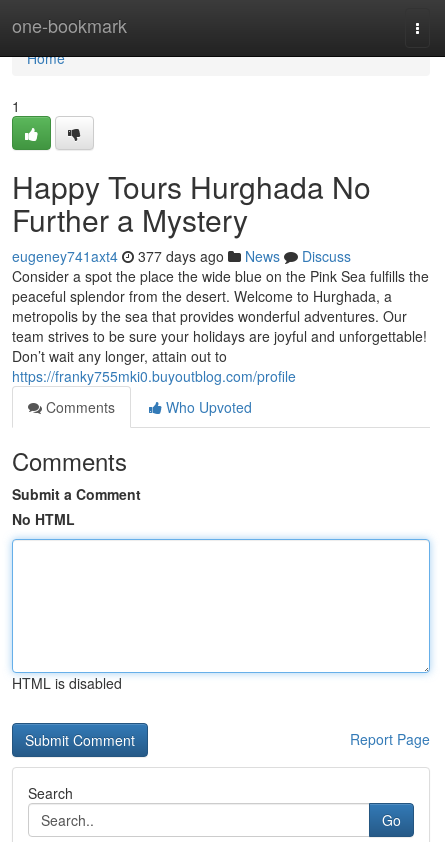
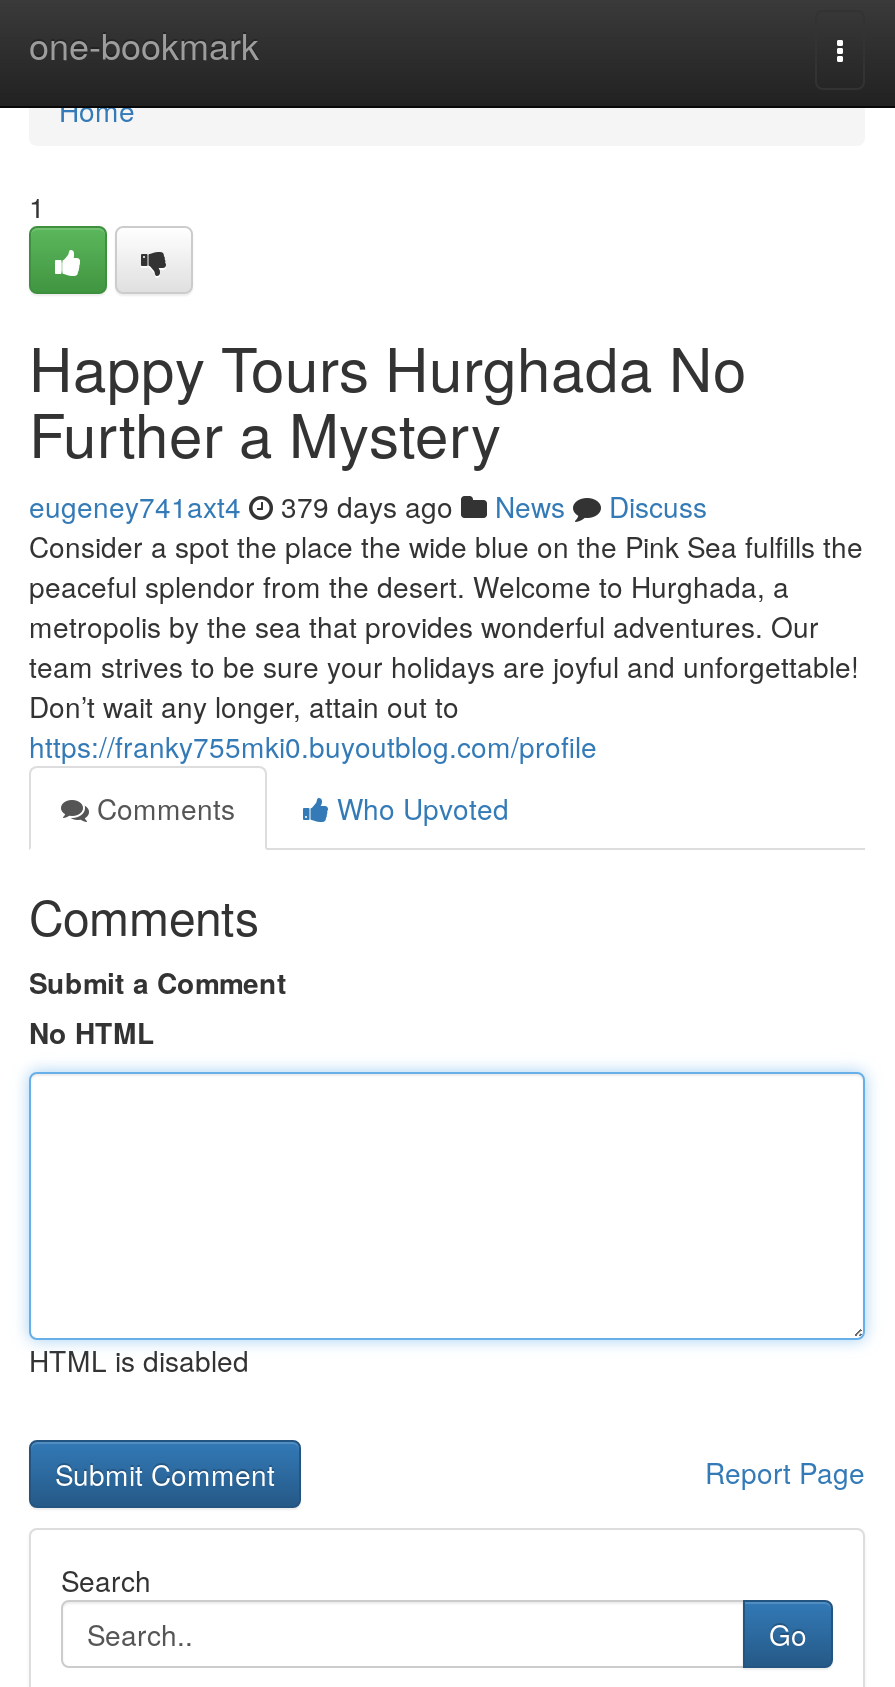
- eugeney741axt4 377 days ago News Discuss
+ eugeney741axt4 379 days ago News Discuss
